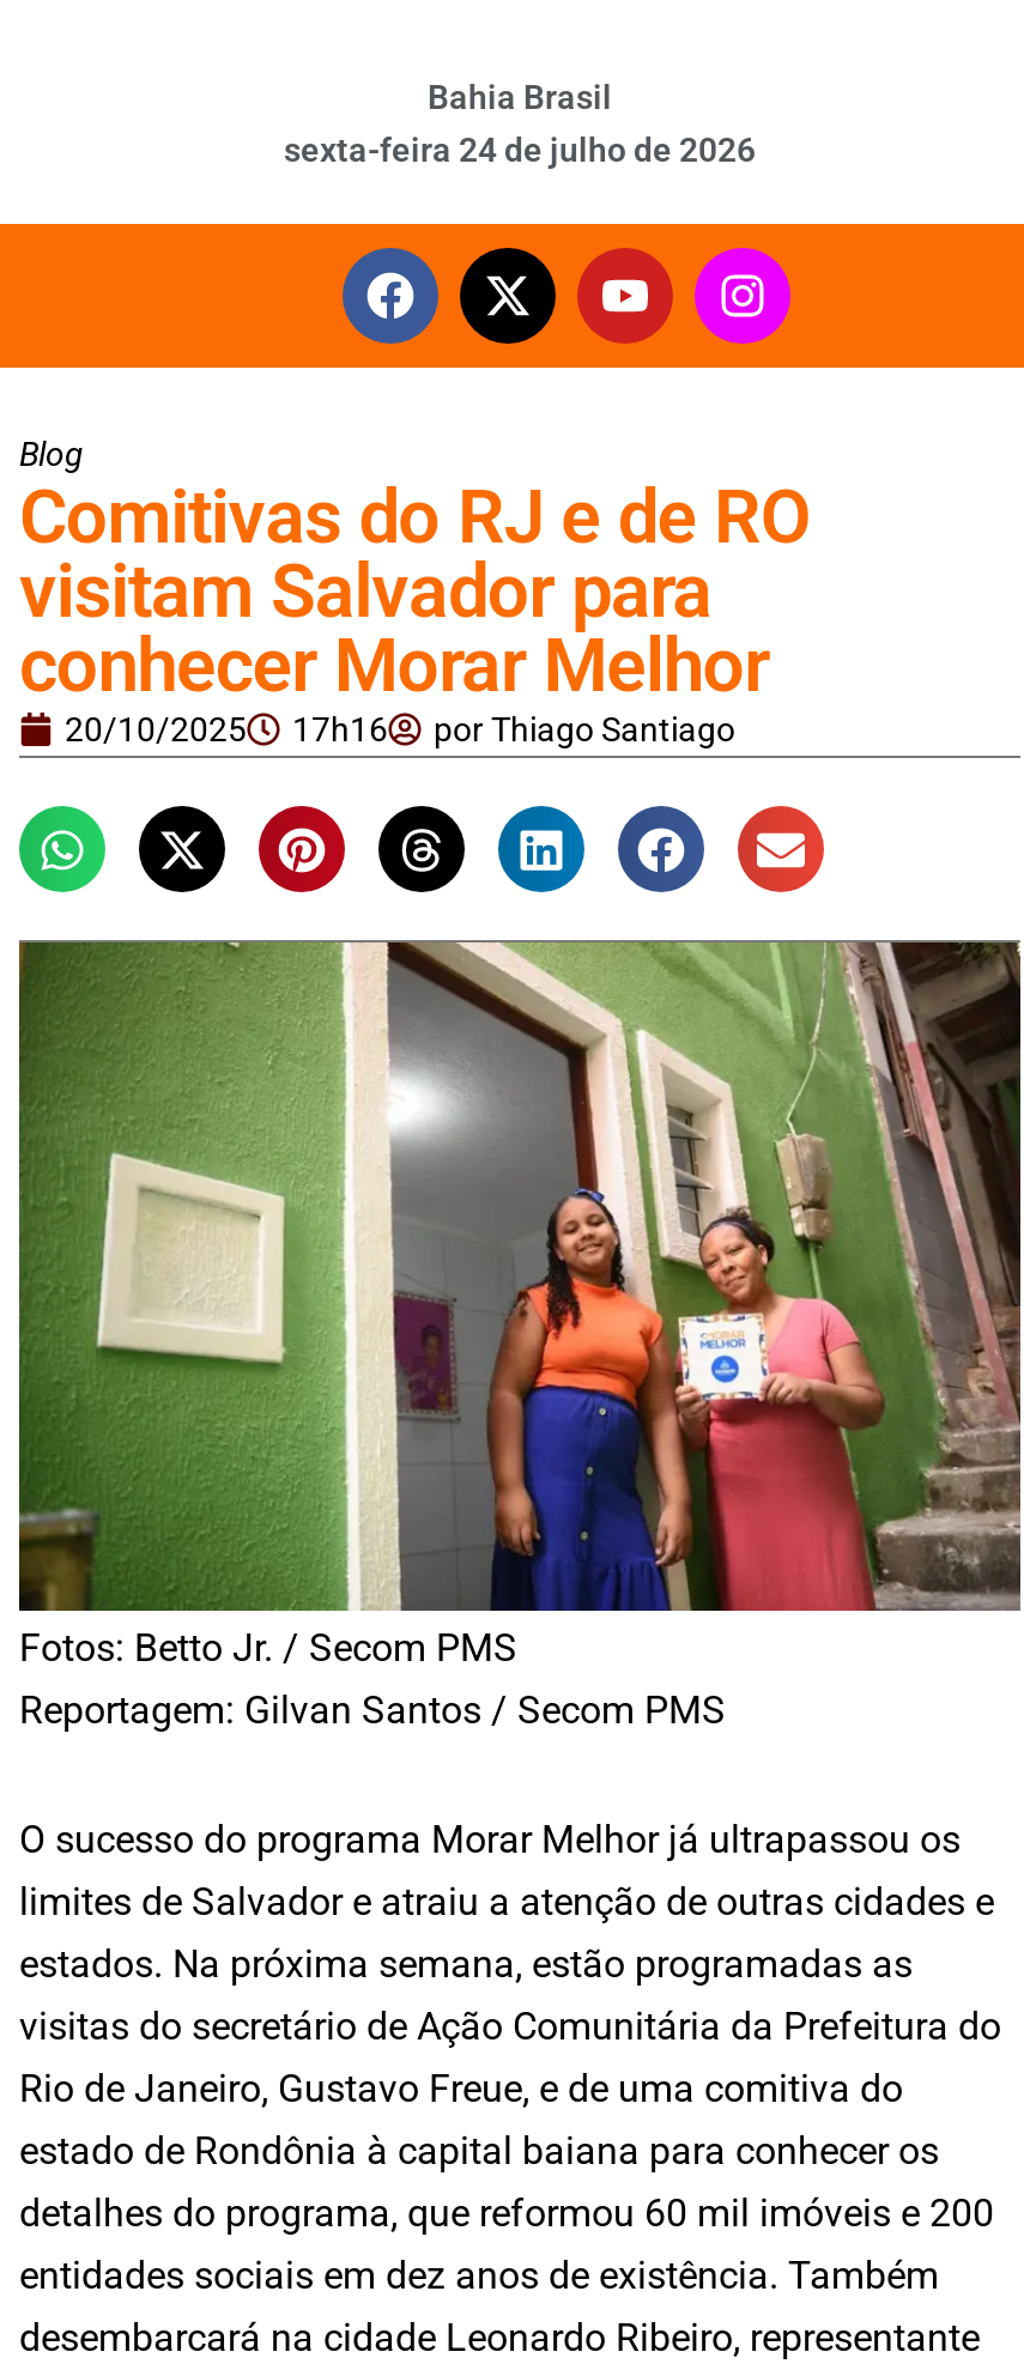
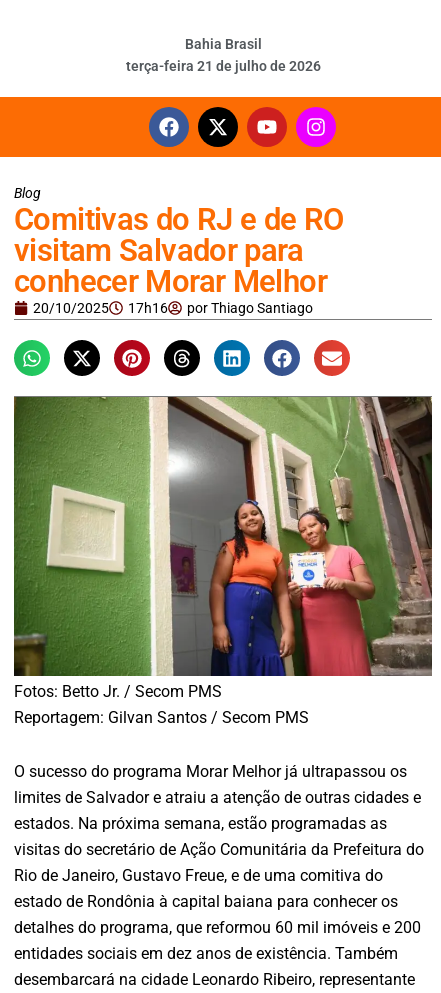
- sexta-feira 24 de julho de 2026
+ terça-feira 21 de julho de 2026
